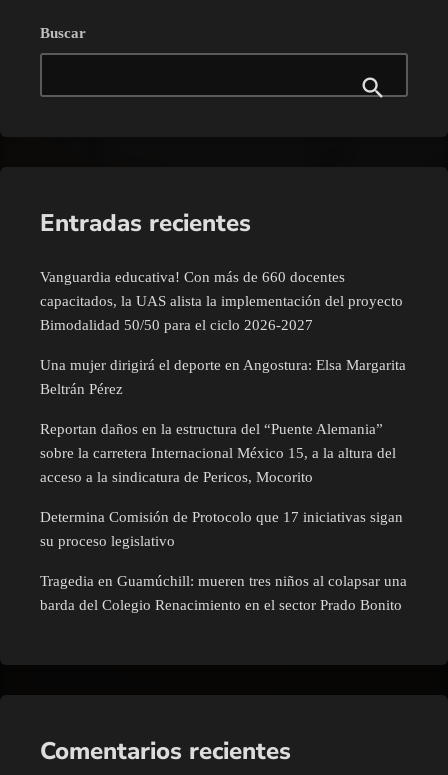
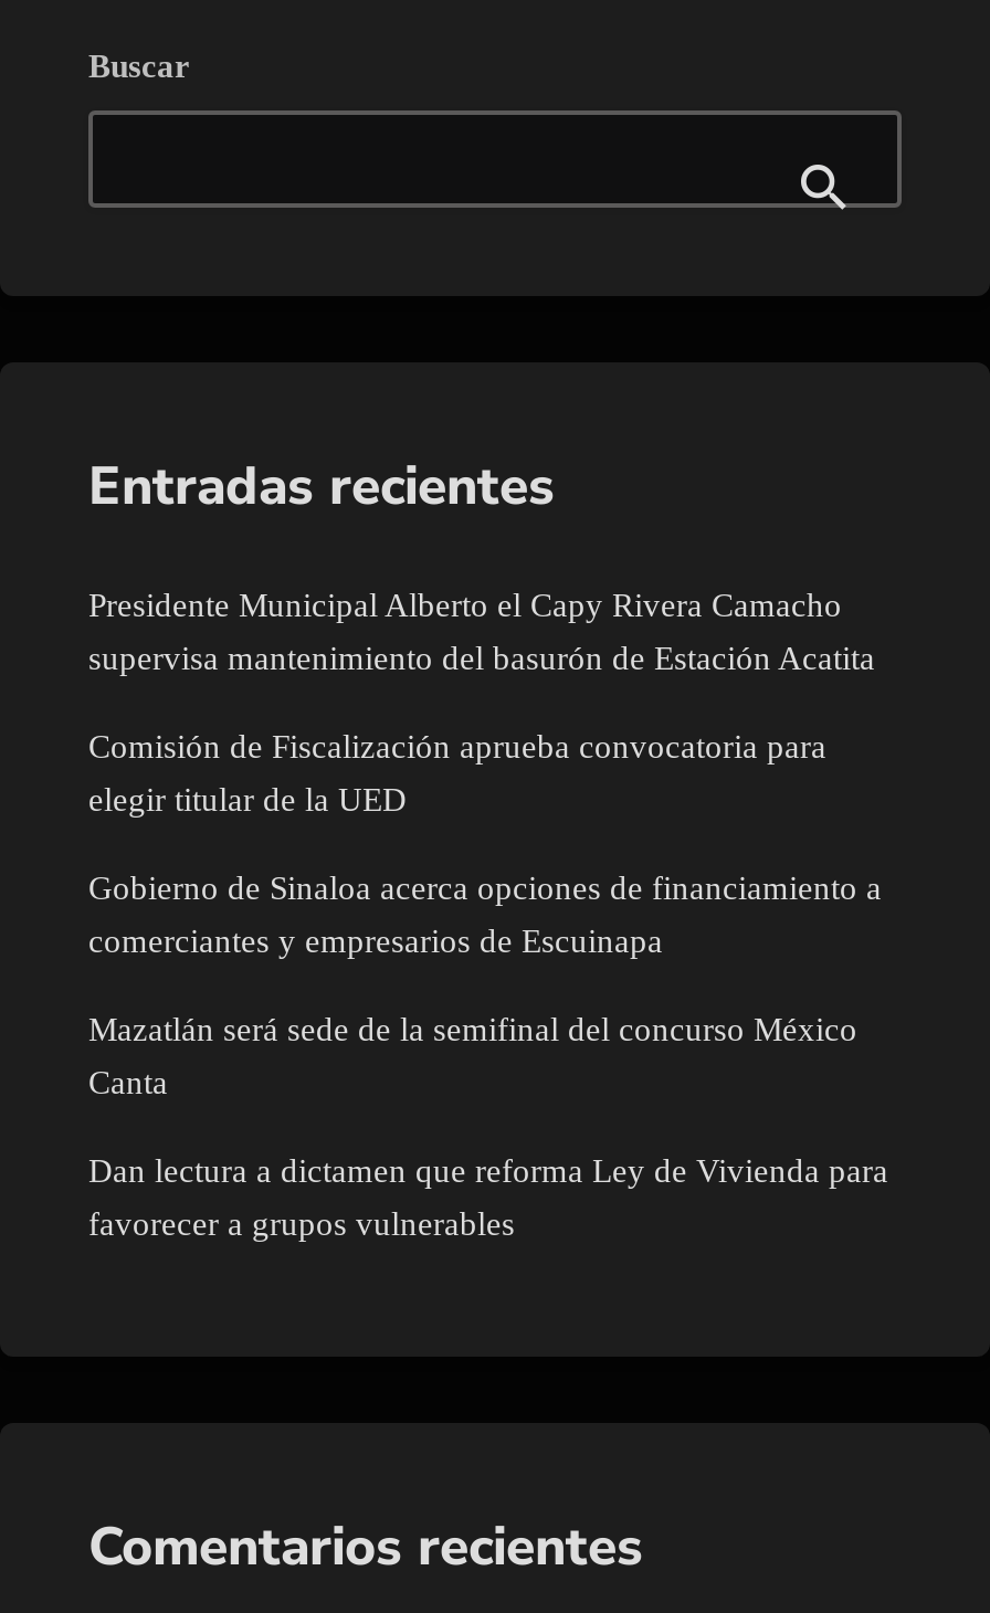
- Vanguardia educativa! Con más de 660 docentes
- capacitados, la UAS alista la implementación del proyecto
- Bimodalidad 50/50 para el ciclo 2026-2027
- Una mujer dirigirá el deporte en Angostura: Elsa Margarita
- Beltrán Pérez
- Reportan daños en la estructura del “Puente Alemania”
- sobre la carretera Internacional México 15, a la altura del
- acceso a la sindicatura de Pericos, Mocorito
- Determina Comisión de Protocolo que 17 iniciativas sigan
- su proceso legislativo
- Tragedia en Guamúchill: mueren tres niños al colapsar una
- barda del Colegio Renacimiento en el sector Prado Bonito
+ Presidente Municipal Alberto el Capy Rivera Camacho
+ supervisa mantenimiento del basurón de Estación Acatita
+ Comisión de Fiscalización aprueba convocatoria para
+ elegir titular de la UED
+ Gobierno de Sinaloa acerca opciones de financiamiento a
+ comerciantes y empresarios de Escuinapa
+ Mazatlán será sede de la semifinal del concurso México
+ Canta
+ Dan lectura a dictamen que reforma Ley de Vivienda para
+ favorecer a grupos vulnerables
